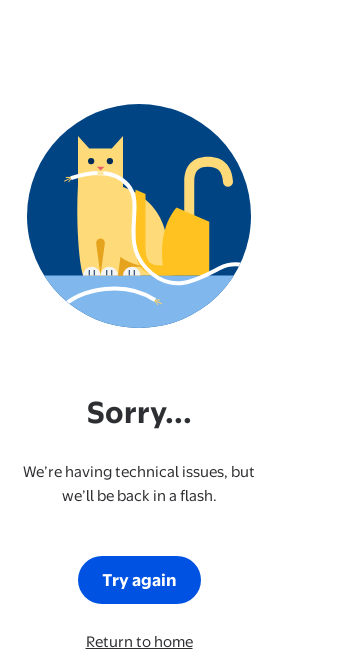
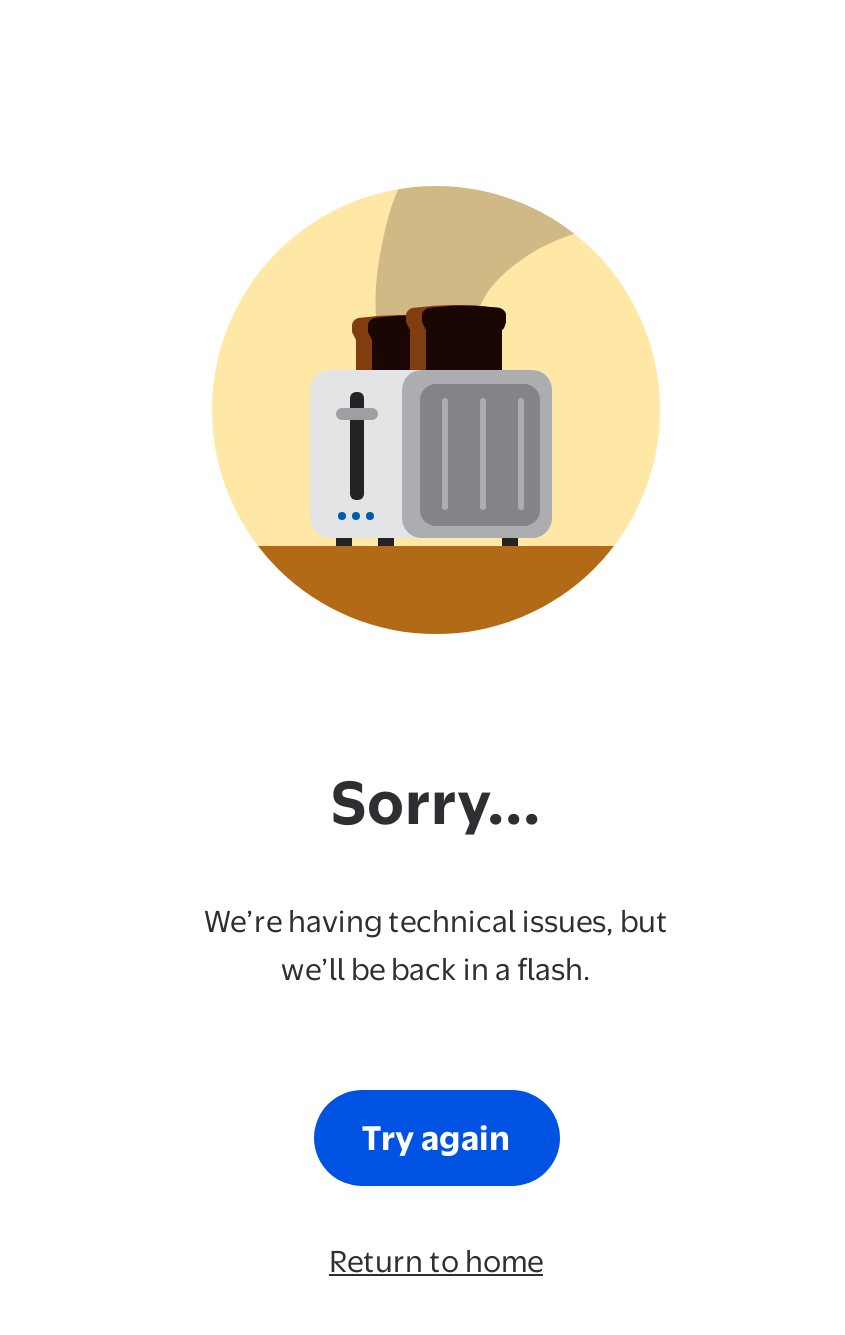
- [image]
+ [image]
